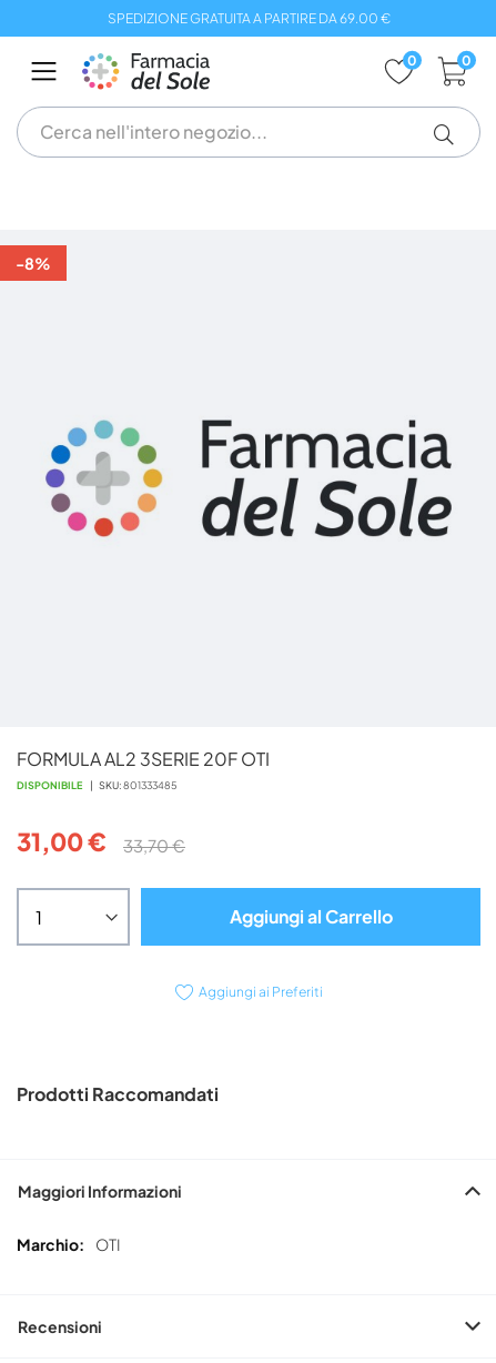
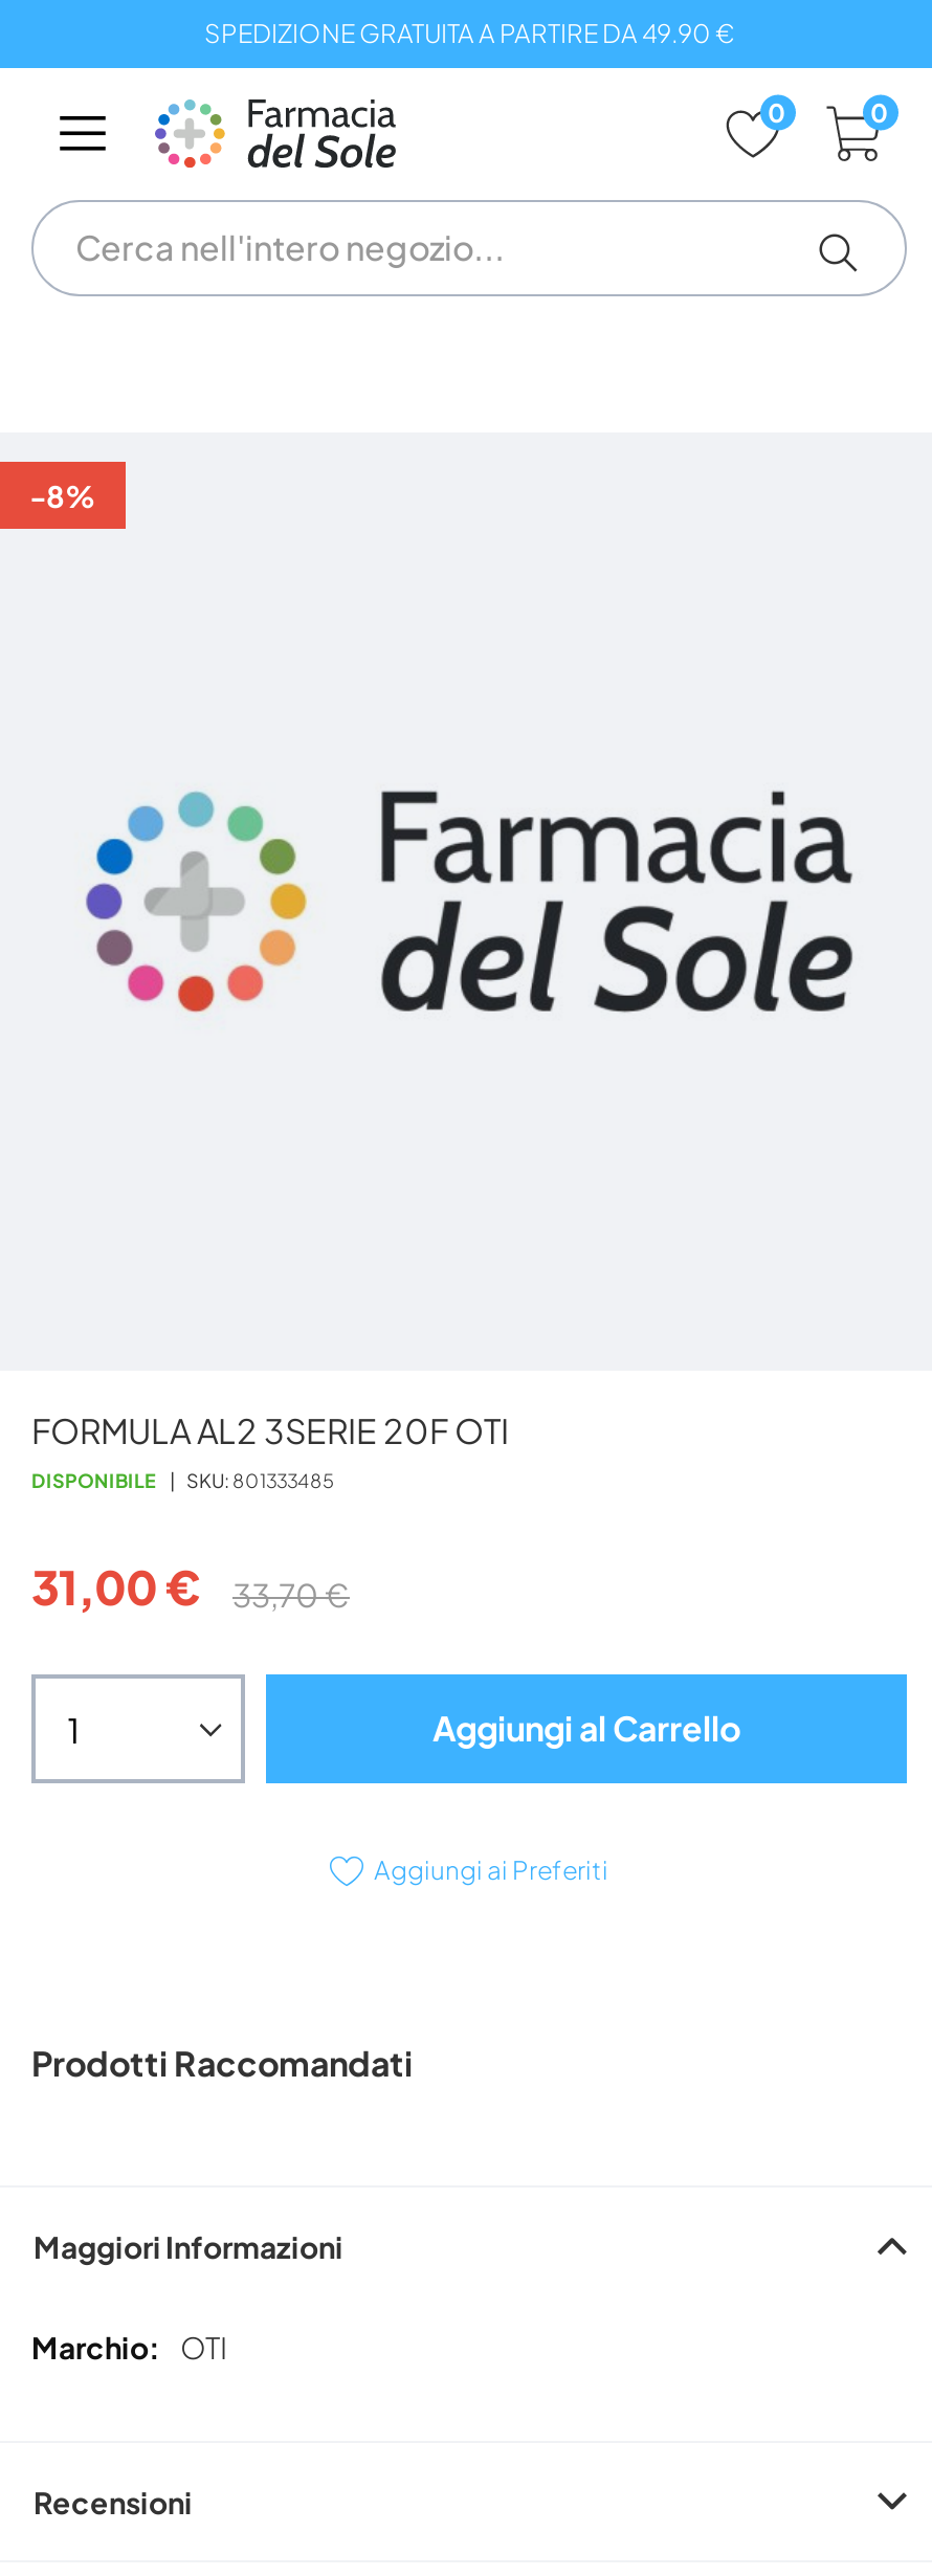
- SPEDIZIONE GRATUITA A PARTIRE DA 69.00 €
+ SPEDIZIONE GRATUITA A PARTIRE DA 49.90 €
